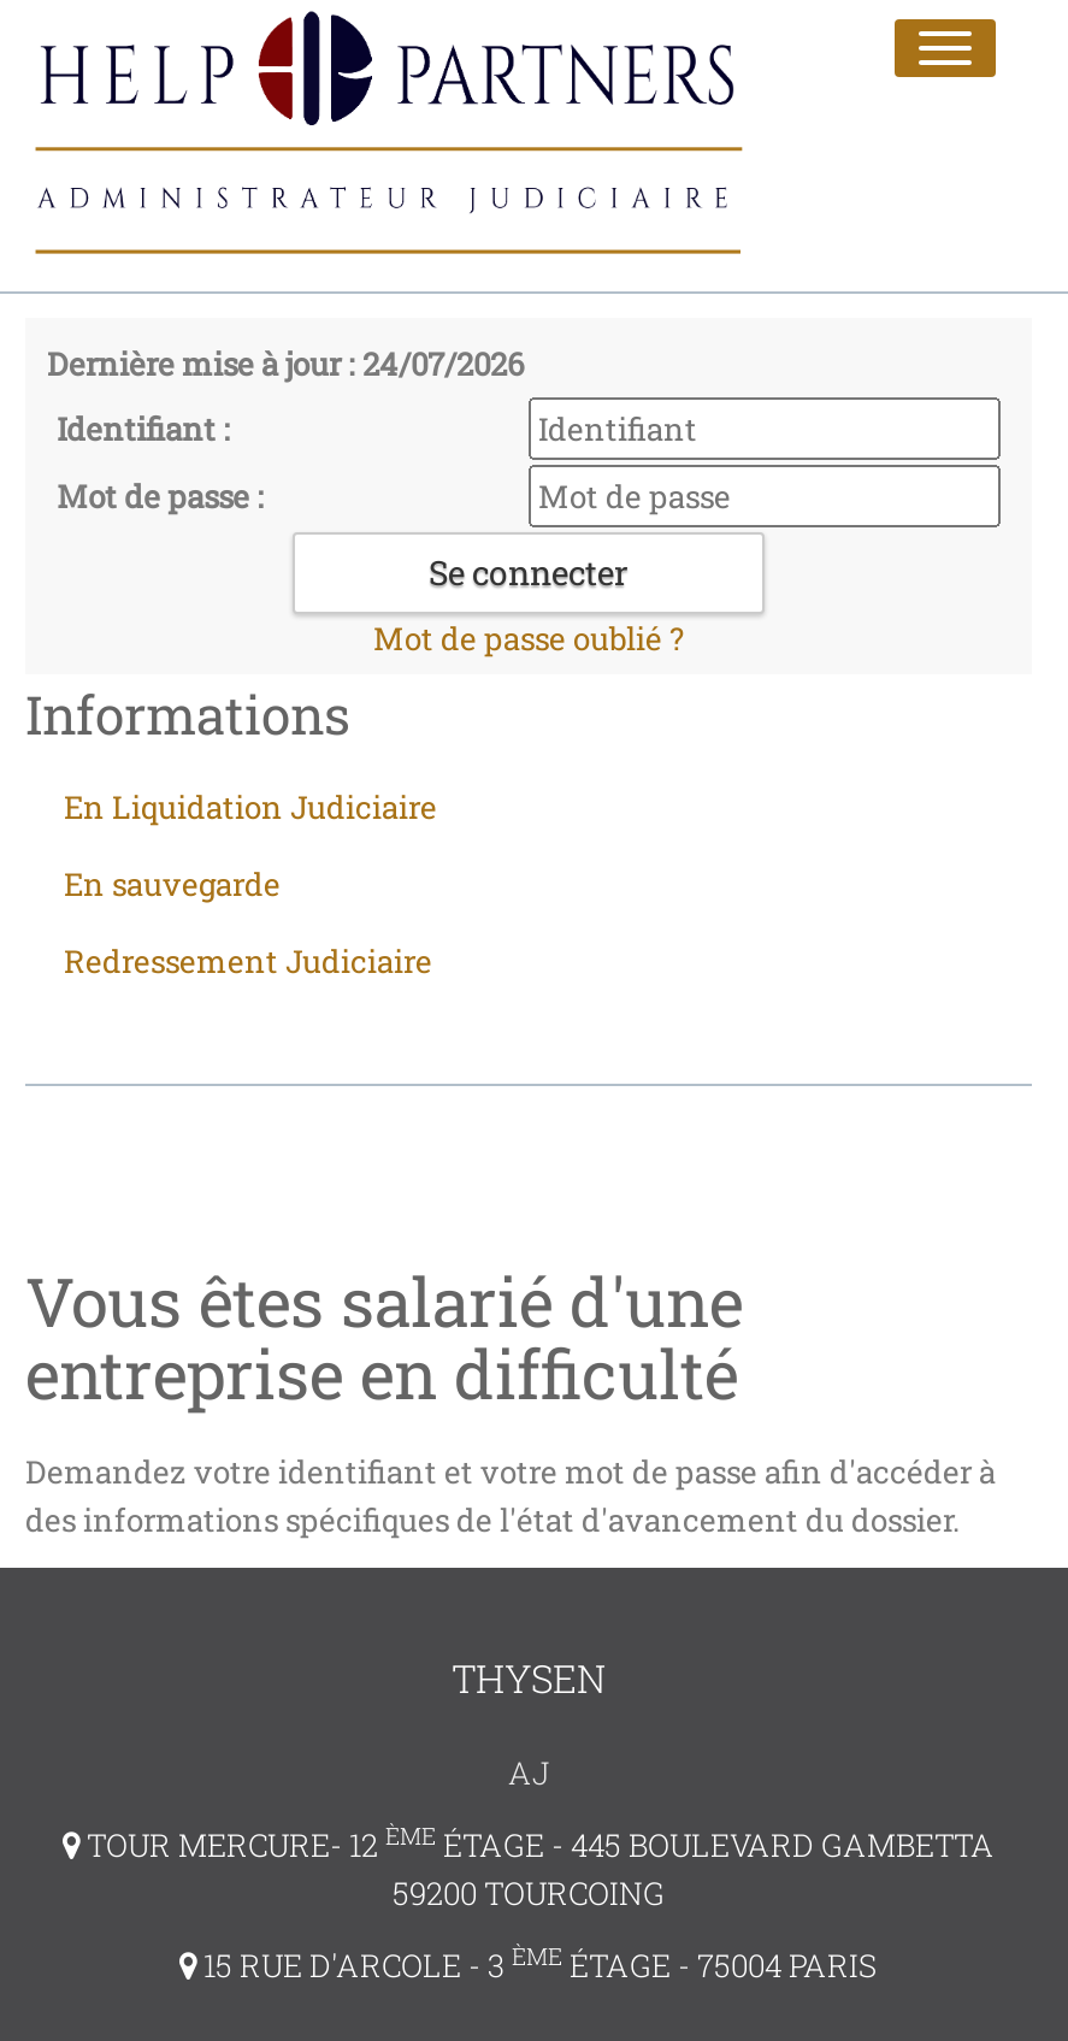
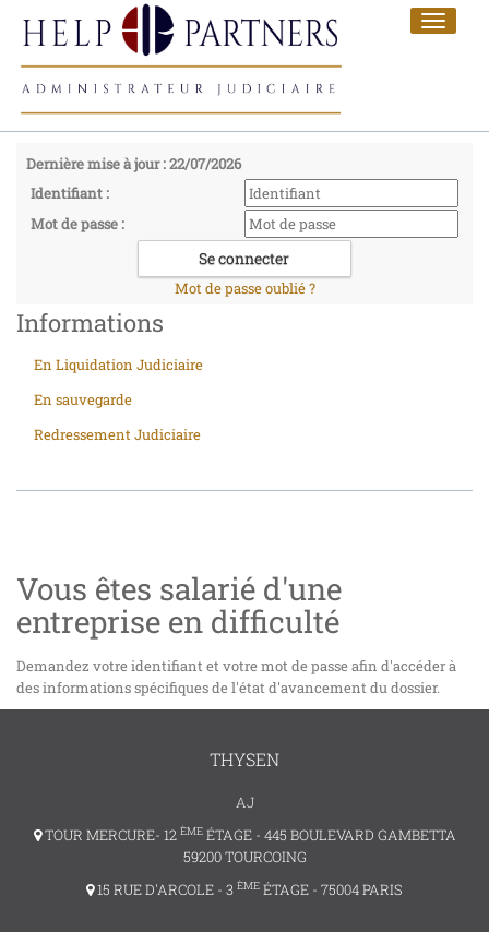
- Dernière mise à jour : 24/07/2026
+ Dernière mise à jour : 22/07/2026
